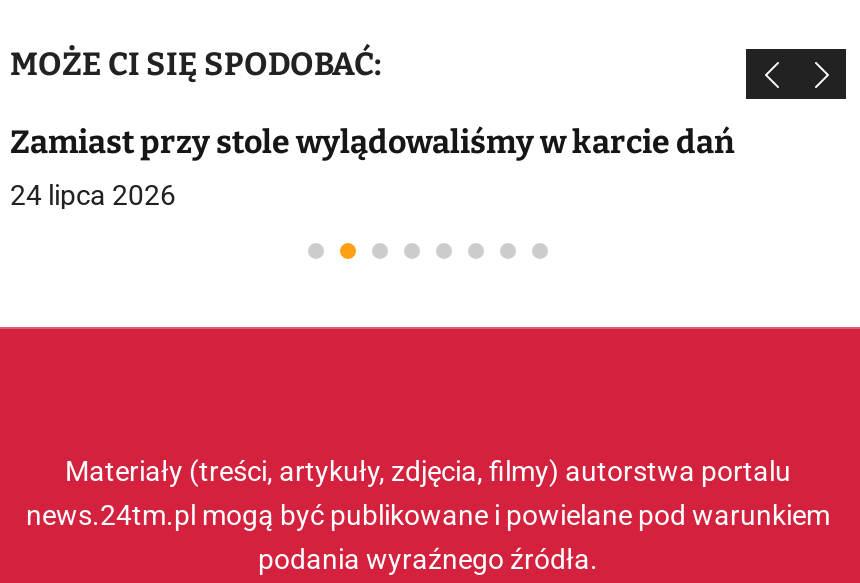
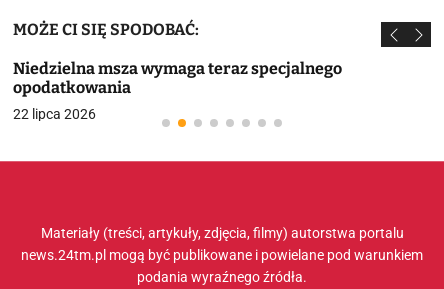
- Zamiast przy stole wylądowaliśmy w karcie dań
+ Niedzielna msza wymaga teraz specjalnego
+ opodatkowania

- 24 lipca 2026
+ 22 lipca 2026
